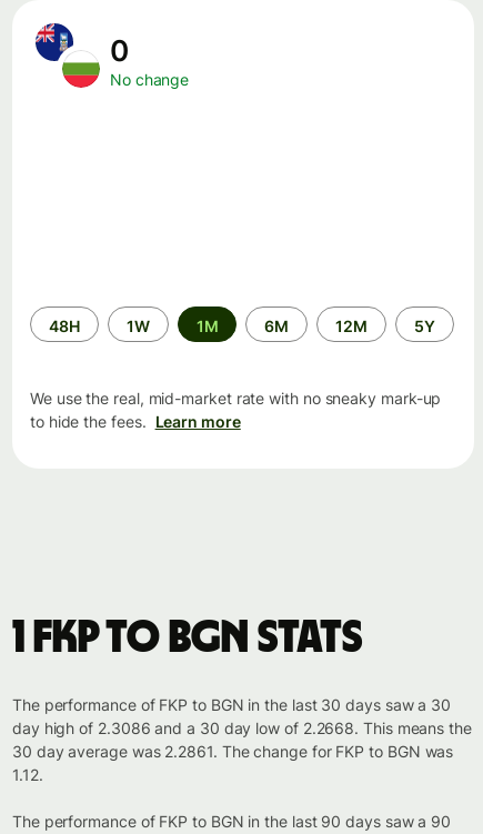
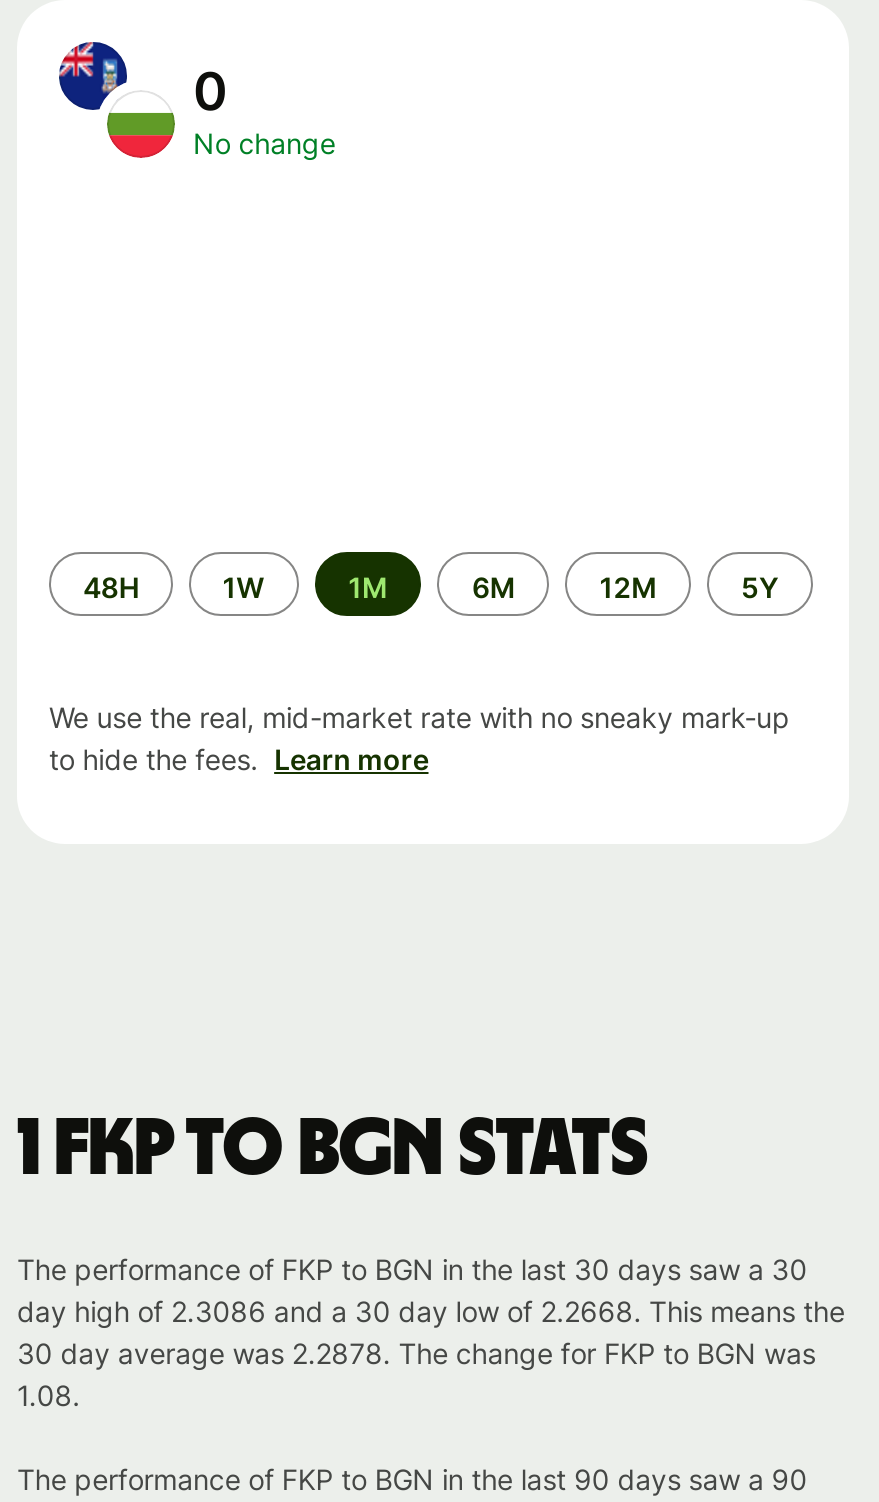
- 30 day average was 2.2861. The change for FKP to BGN was
+ 30 day average was 2.2878. The change for FKP to BGN was

- 1.12.
+ 1.08.
